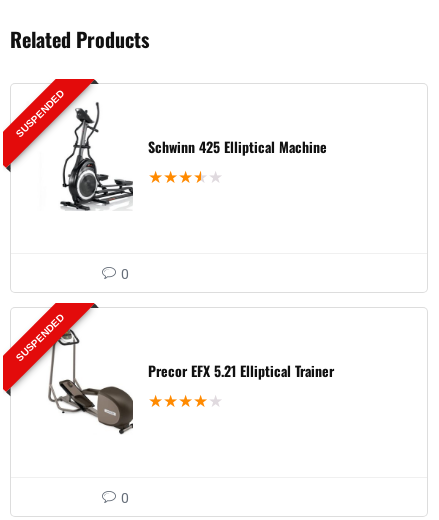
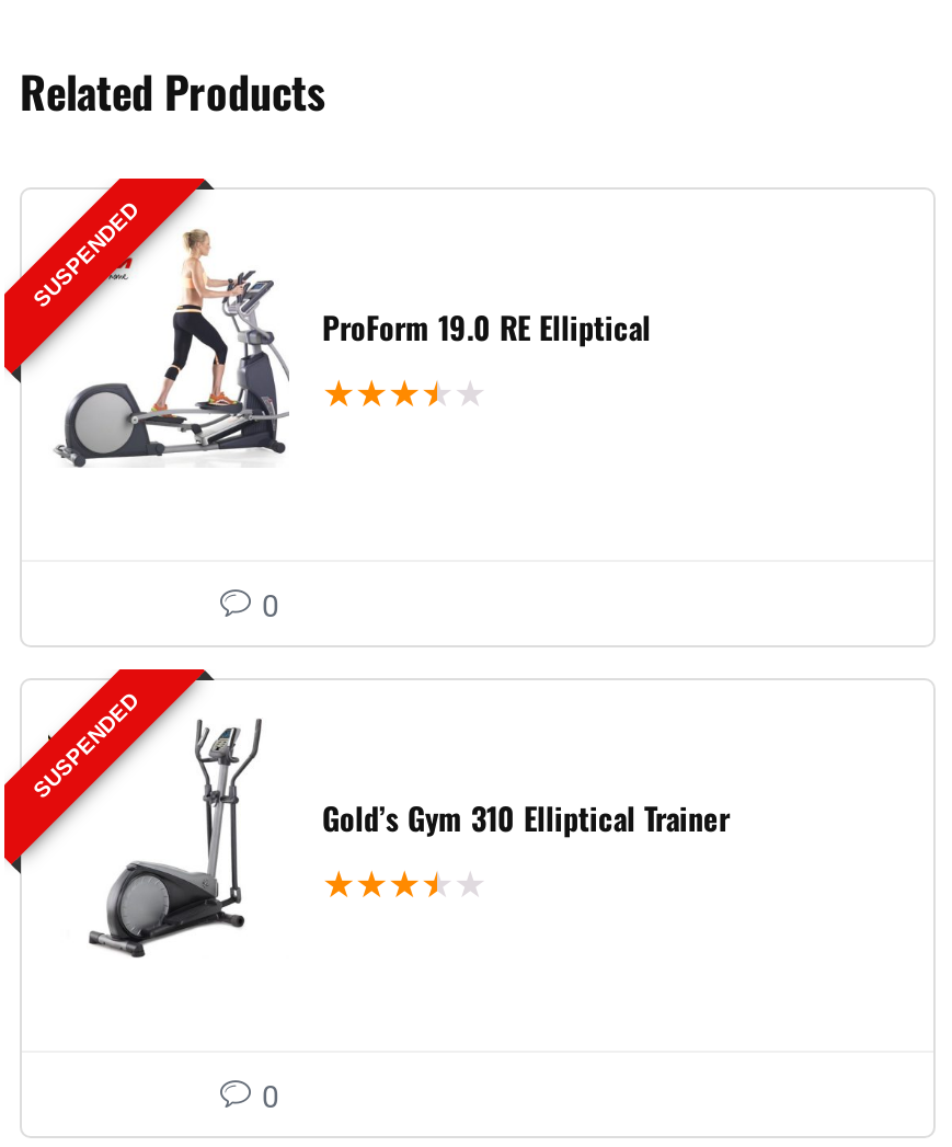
- [image]
- Schwinn 425 Elliptical Machine
+ [image]
+ ProForm 19.0 RE Elliptical

- [image]
- Precor EFX 5.21 Elliptical Trainer
+ [image]
+ Gold’s Gym 310 Elliptical Trainer
